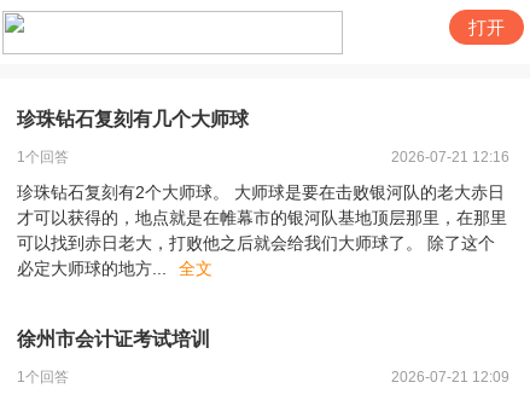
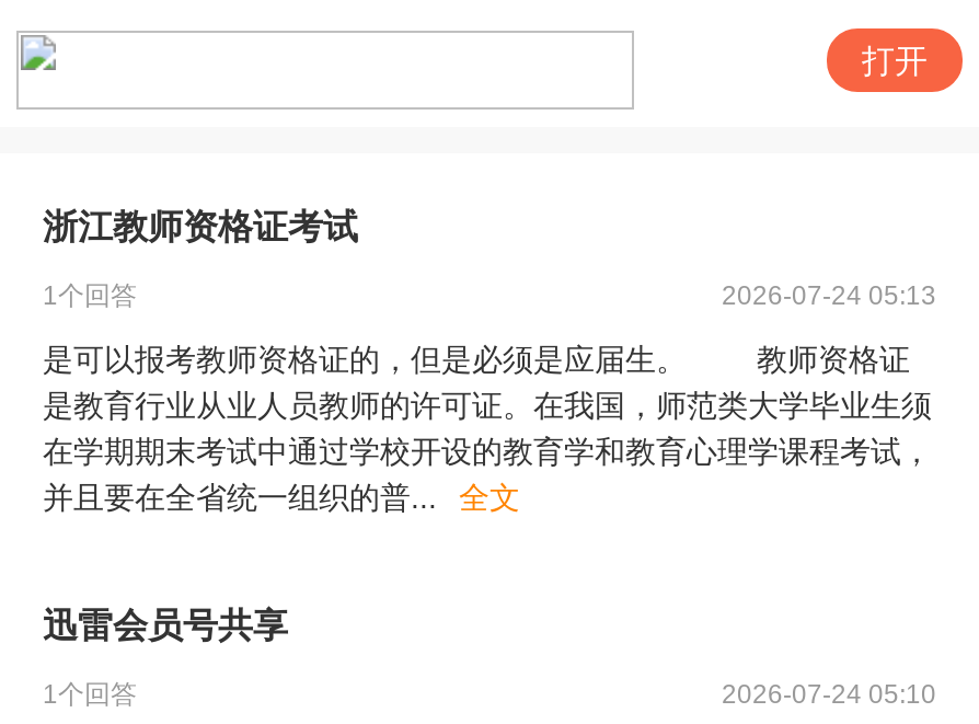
- 珍珠钻石复刻有几个大师球
+ 浙江教师资格证考试

- 2026-07-21 12:16
+ 2026-07-24 05:13

- 珍珠钻石复刻有2个大师球。 大师球是要在击败银河队的老大赤日
- 才可以获得的，地点就是在帷幕市的银河队基地顶层那里，在那里
- 可以找到赤日老大，打败他之后就会给我们大师球了。 除了这个
- 必定大师球的地方...
+ 是可以报考教师资格证的，但是必须是应届生。 教师资格证
+ 是教育行业从业人员教师的许可证。在我国，师范类大学毕业生须
+ 在学期期末考试中通过学校开设的教育学和教育心理学课程考试，
+ 并且要在全省统一组织的普...

- 徐州市会计证考试培训
+ 迅雷会员号共享

- 2026-07-21 12:09
+ 2026-07-24 05:10
